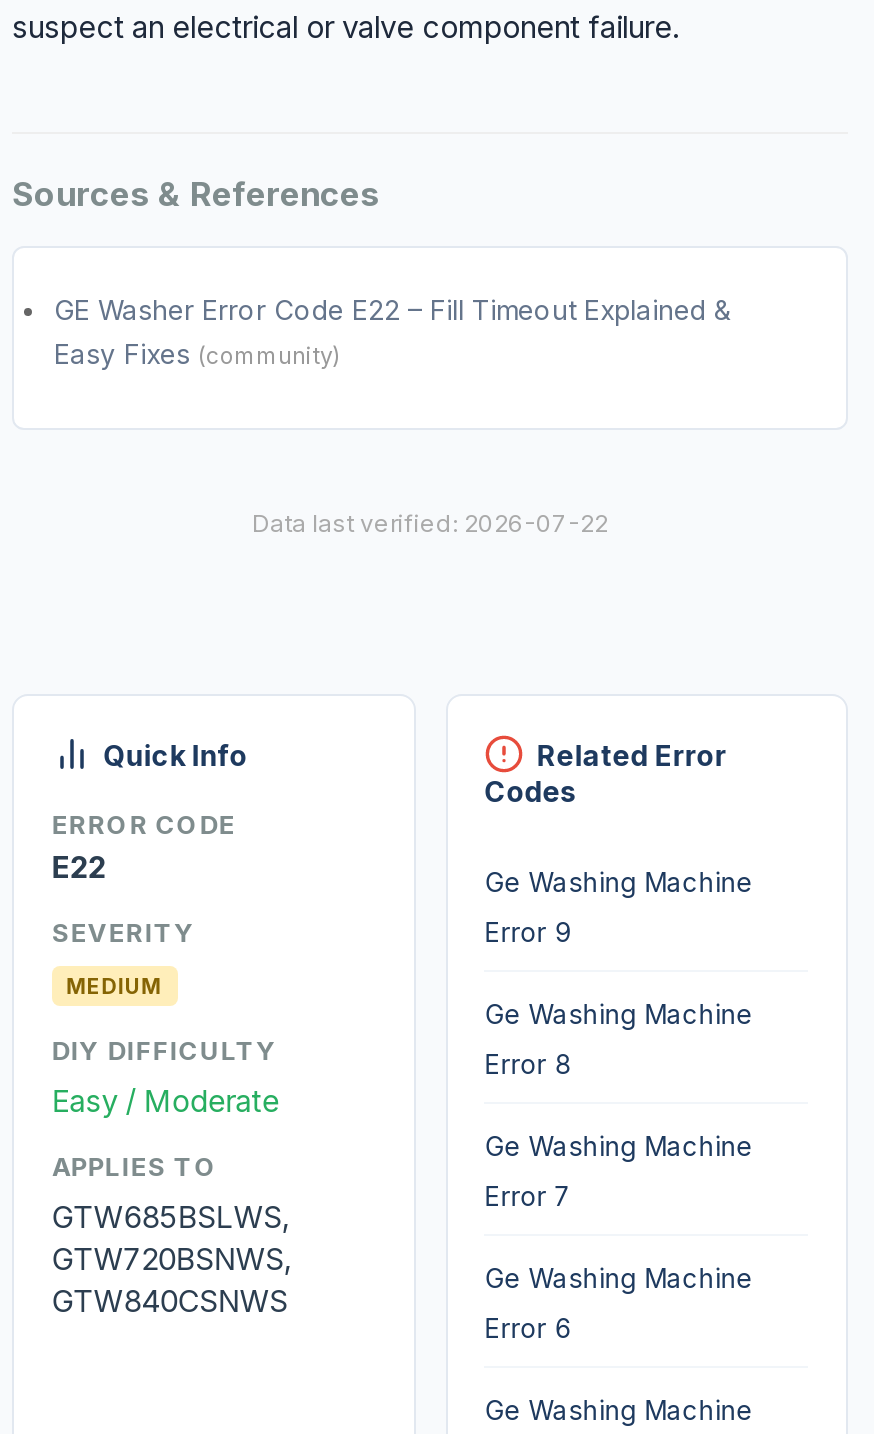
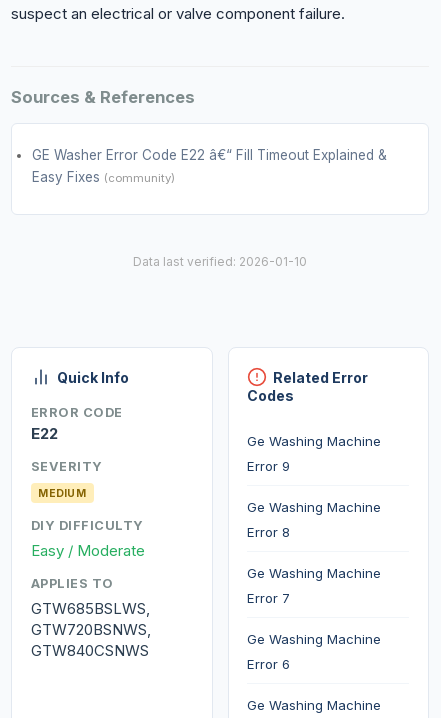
- GE Washer Error Code E22 – Fill Timeout Explained &
+ GE Washer Error Code E22 â€“ Fill Timeout Explained &

- Data last verified: 2026-07-22
+ Data last verified: 2026-01-10
